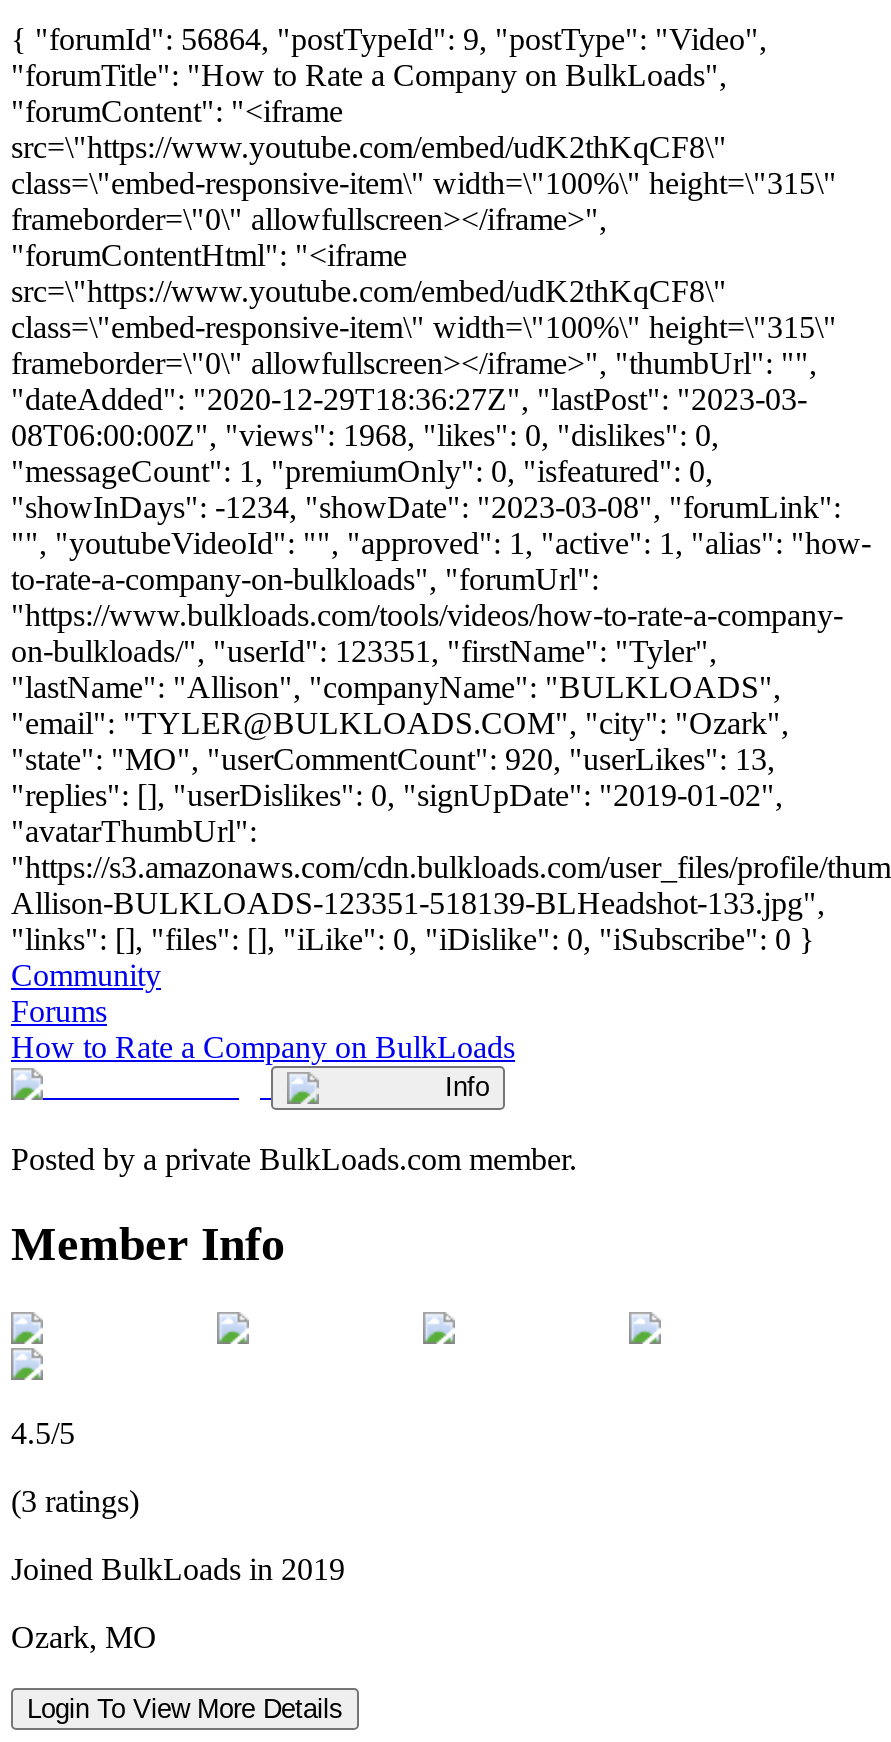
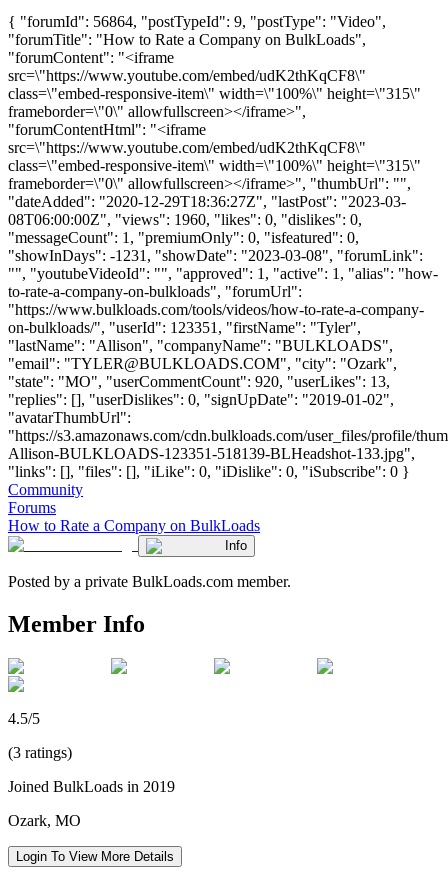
- 08T06:00:00Z", "views": 1968, "likes": 0, "dislikes": 0,
+ 08T06:00:00Z", "views": 1960, "likes": 0, "dislikes": 0,

- "showInDays": -1234, "showDate": "2023-03-08", "forumLink":
+ "showInDays": -1231, "showDate": "2023-03-08", "forumLink":
